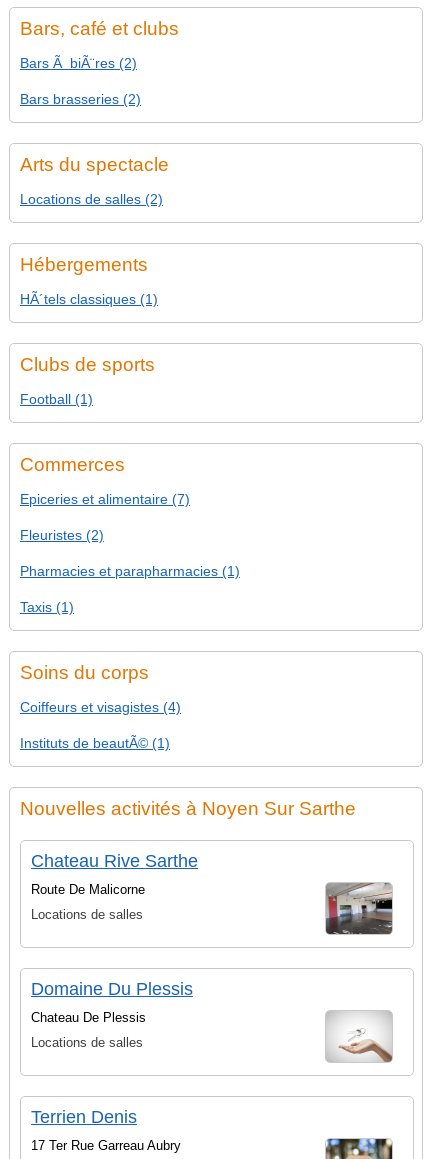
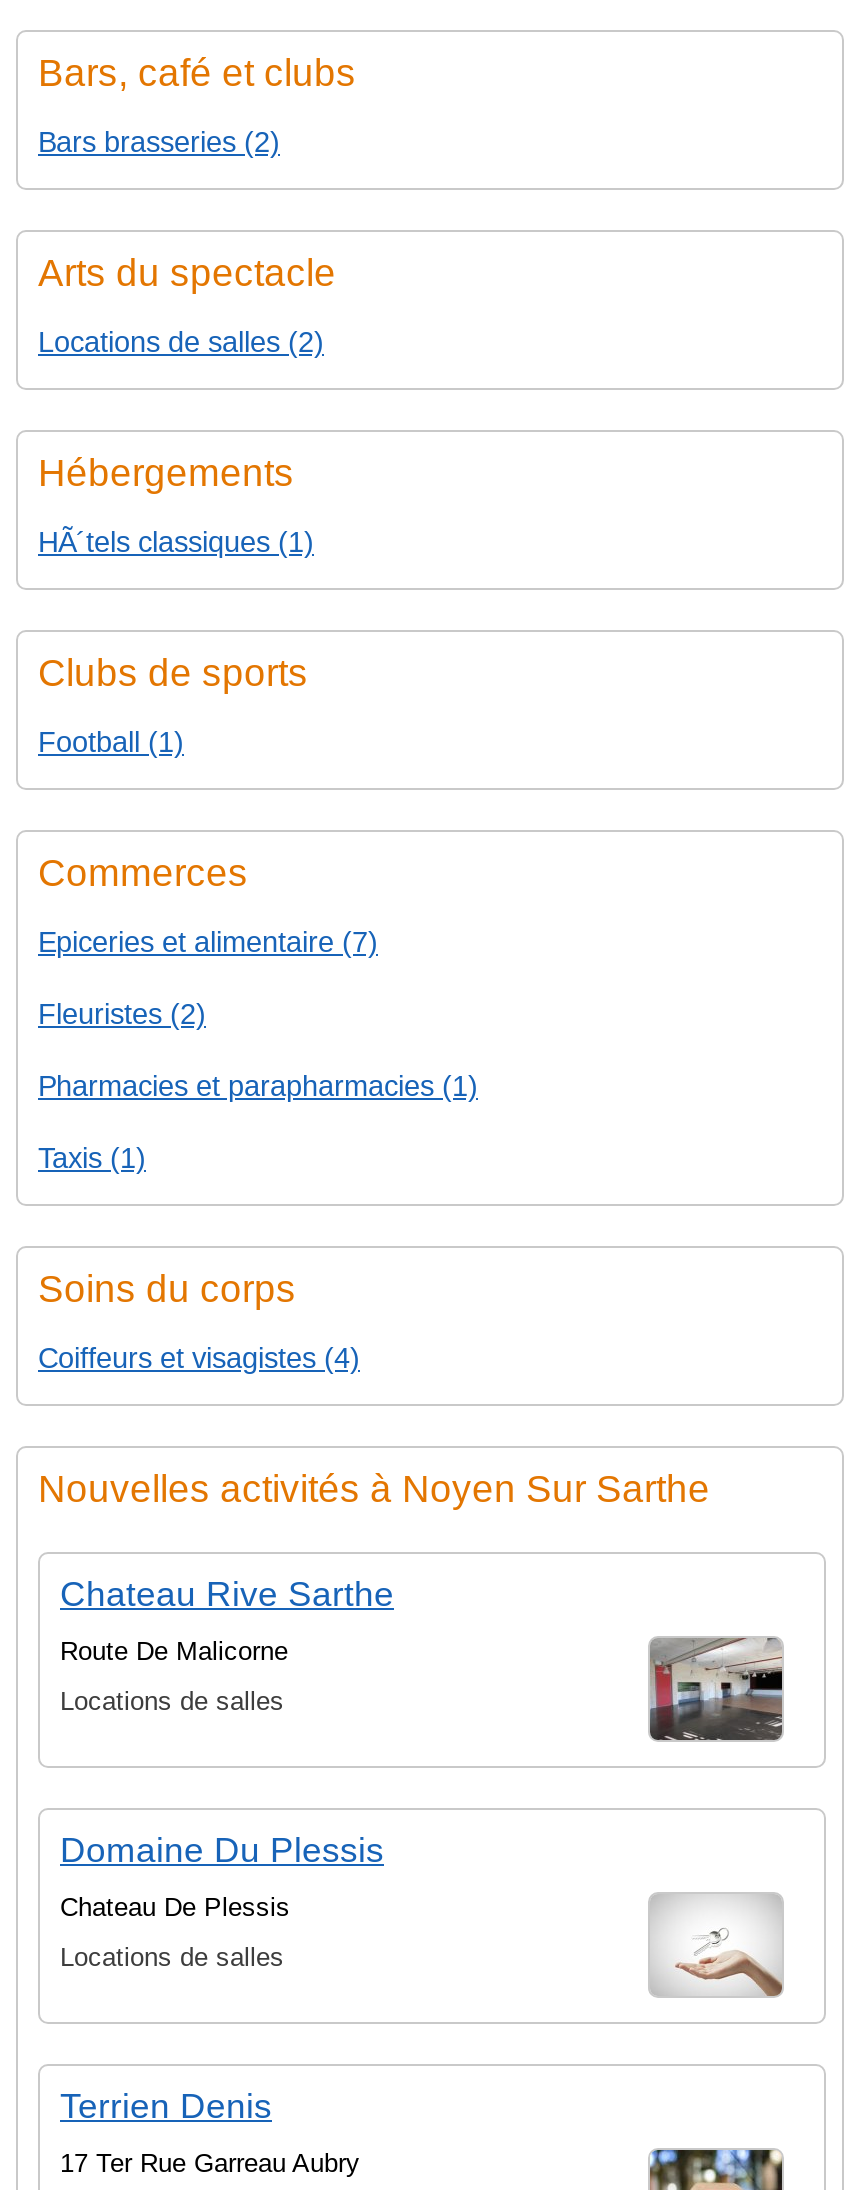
- Bars Ã biÃ¨res (2)

- Instituts de beautÃ© (1)
